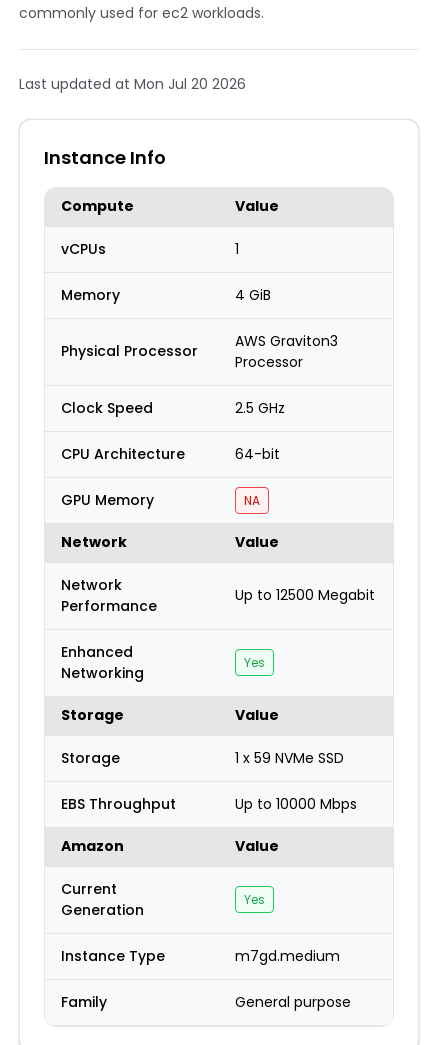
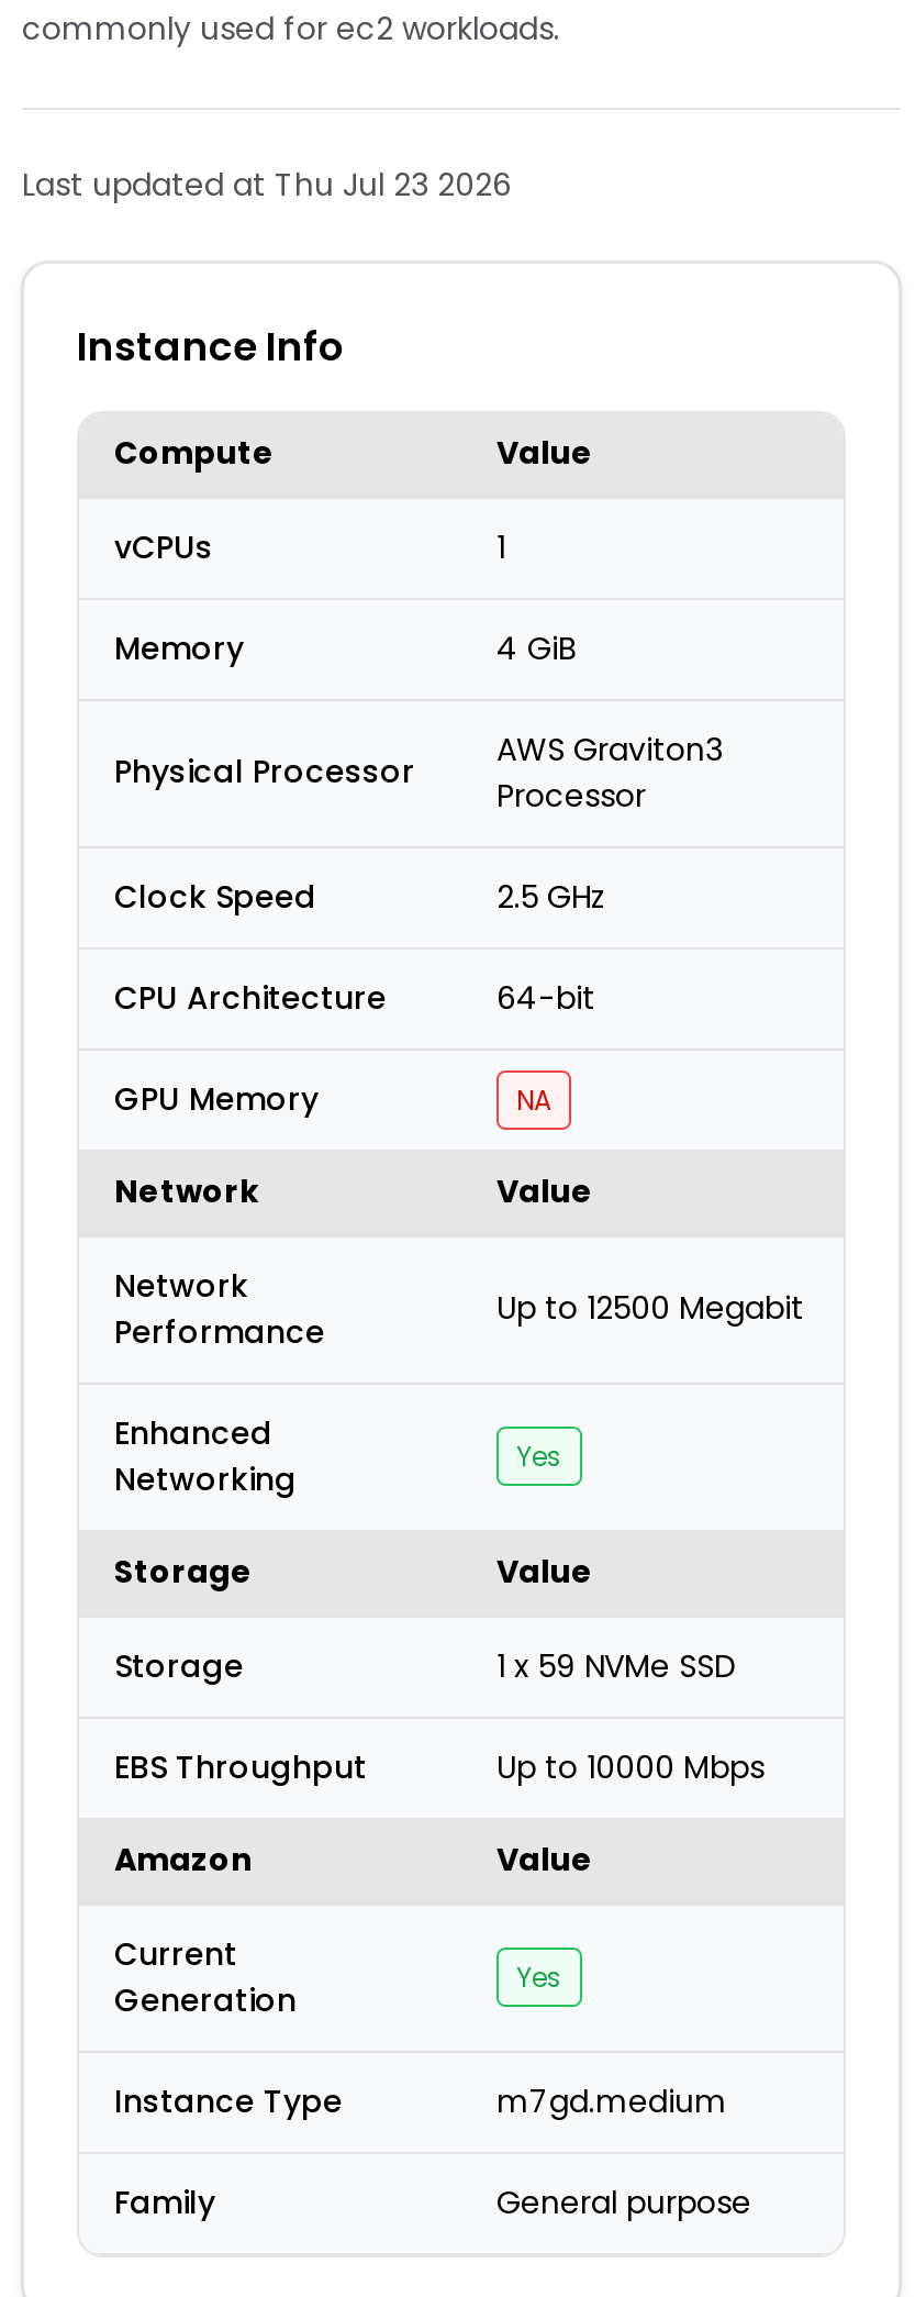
- Last updated at Mon Jul 20 2026
+ Last updated at Thu Jul 23 2026
